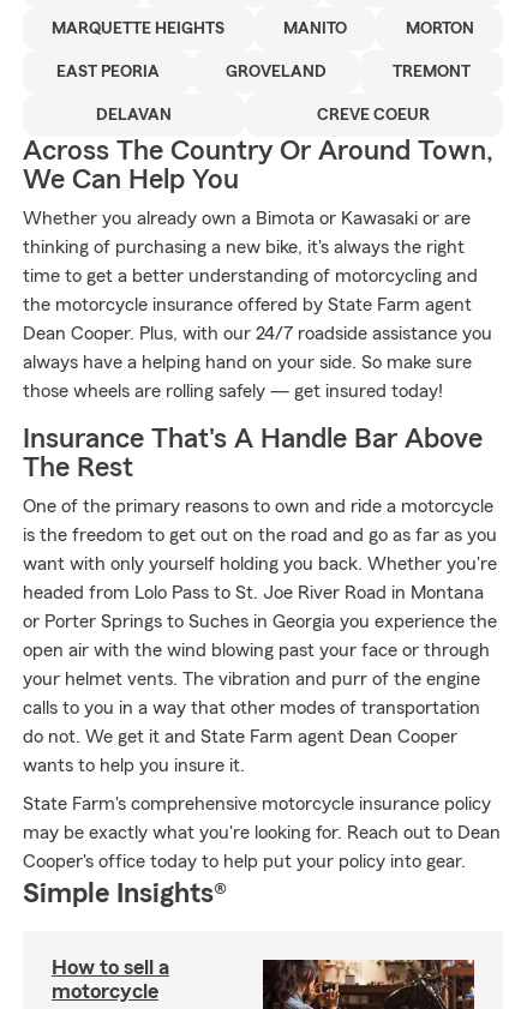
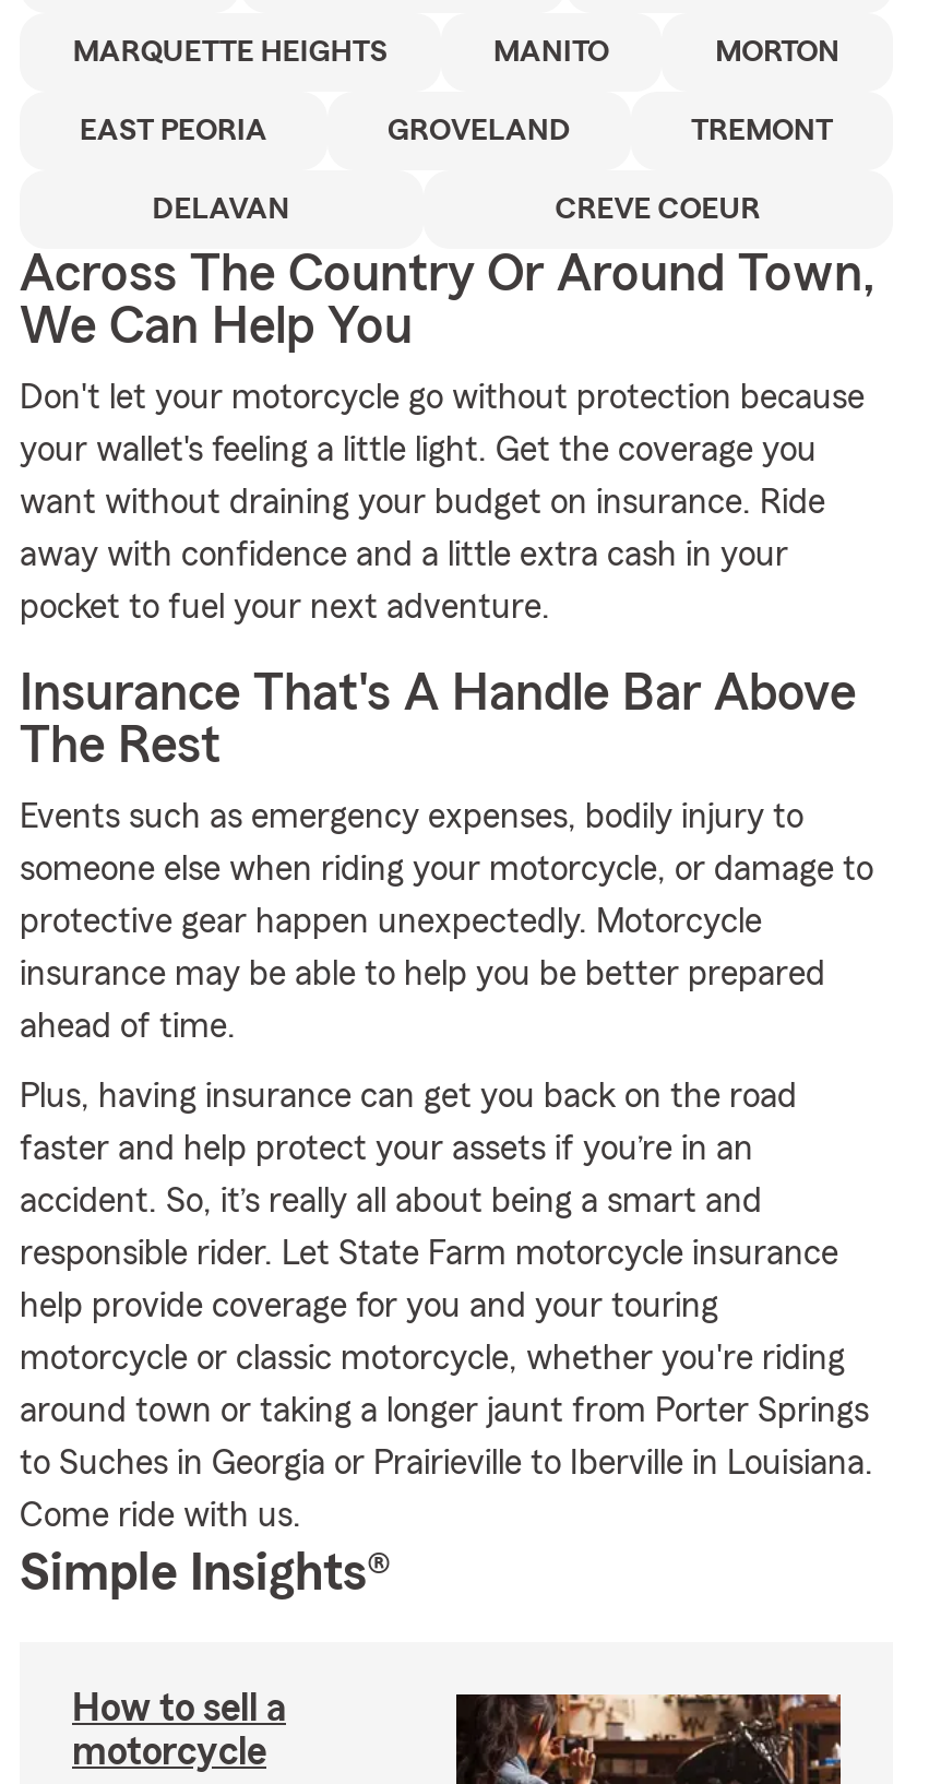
- Whether you already own a Bimota or Kawasaki or are
- thinking of purchasing a new bike, it's always the right
- time to get a better understanding of motorcycling and
- the motorcycle insurance offered by State Farm agent
- Dean Cooper. Plus, with our 24/7 roadside assistance you
- always have a helping hand on your side. So make sure
- those wheels are rolling safely — get insured today!
+ Don't let your motorcycle go without protection because
+ your wallet's feeling a little light. Get the coverage you
+ want without draining your budget on insurance. Ride
+ away with confidence and a little extra cash in your
+ pocket to fuel your next adventure.

moved up: Insurance That's A Handle Bar Above | The Rest

- One of the primary reasons to own and ride a motorcycle
- is the freedom to get out on the road and go as far as you
- want with only yourself holding you back. Whether you're
- headed from Lolo Pass to St. Joe River Road in Montana
- or Porter Springs to Suches in Georgia you experience the
- open air with the wind blowing past your face or through
- your helmet vents. The vibration and purr of the engine
- calls to you in a way that other modes of transportation
- do not. We get it and State Farm agent Dean Cooper
- wants to help you insure it.
- State Farm's comprehensive motorcycle insurance policy
- may be exactly what you're looking for. Reach out to Dean
- Cooper's office today to help put your policy into gear.
+ Events such as emergency expenses, bodily injury to
+ someone else when riding your motorcycle, or damage to
+ protective gear happen unexpectedly. Motorcycle
+ insurance may be able to help you be better prepared
+ ahead of time.
+ Plus, having insurance can get you back on the road
+ faster and help protect your assets if you’re in an
+ accident. So, it’s really all about being a smart and
+ responsible rider. Let State Farm motorcycle insurance
+ help provide coverage for you and your touring
+ motorcycle or classic motorcycle, whether you're riding
+ around town or taking a longer jaunt from Porter Springs
+ to Suches in Georgia or Prairieville to Iberville in Louisiana.
+ Come ride with us.
